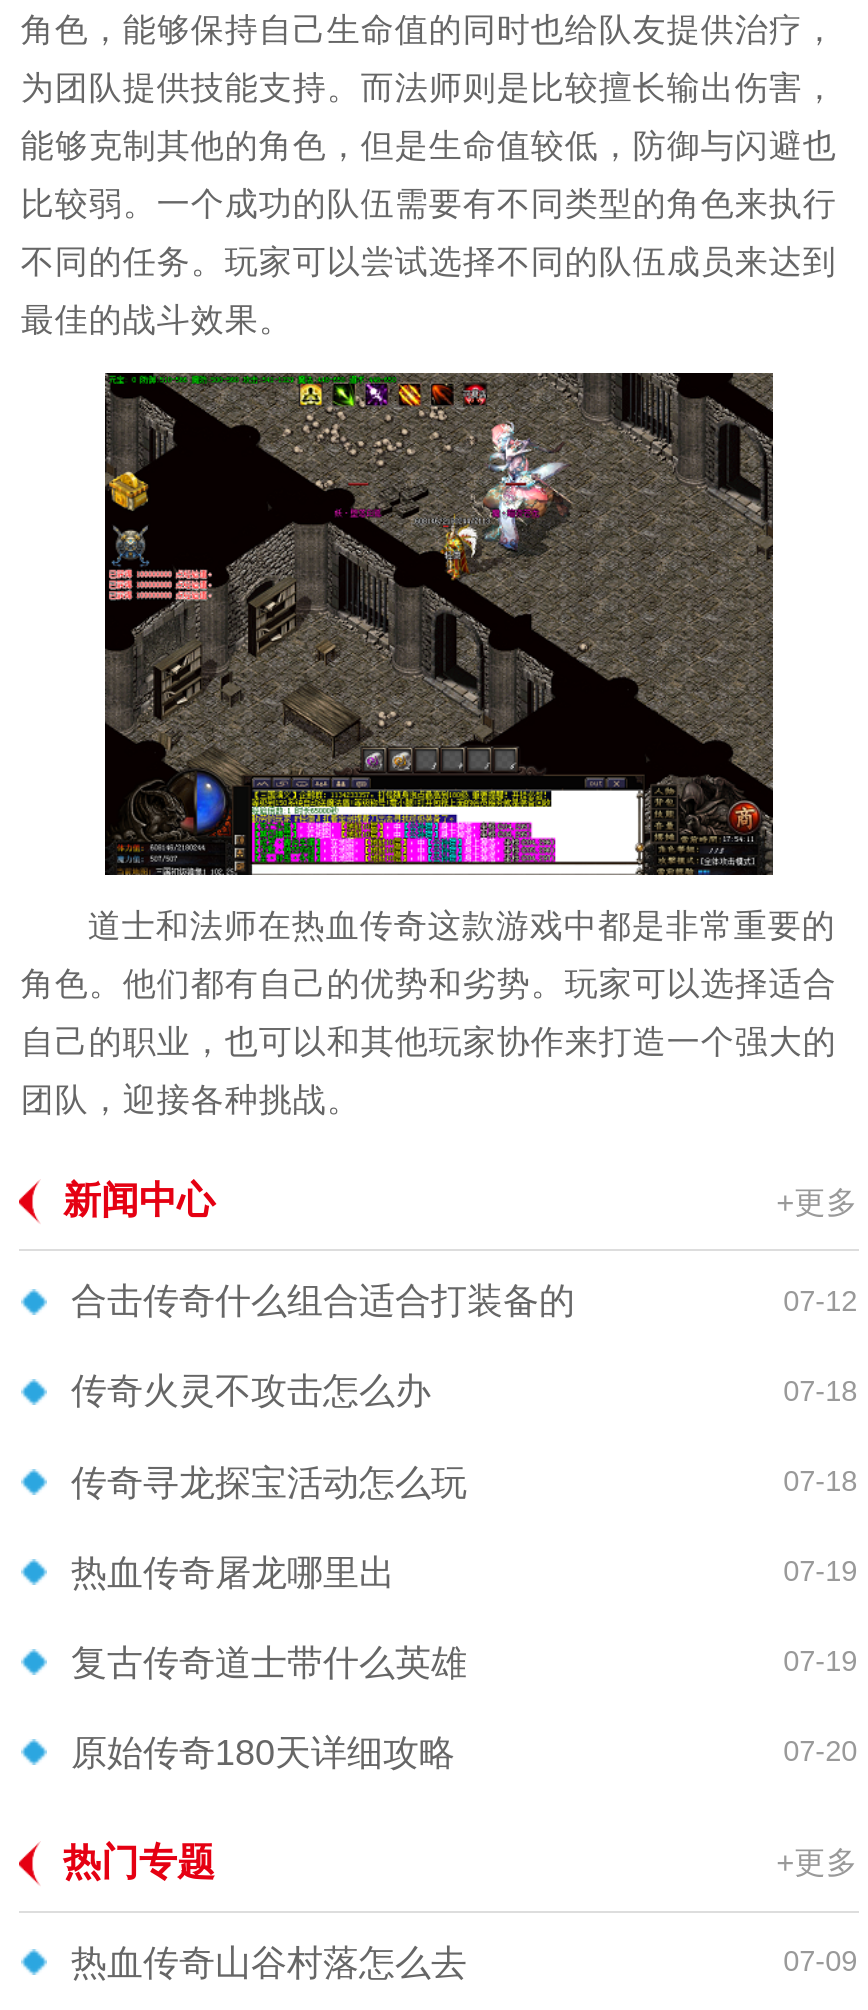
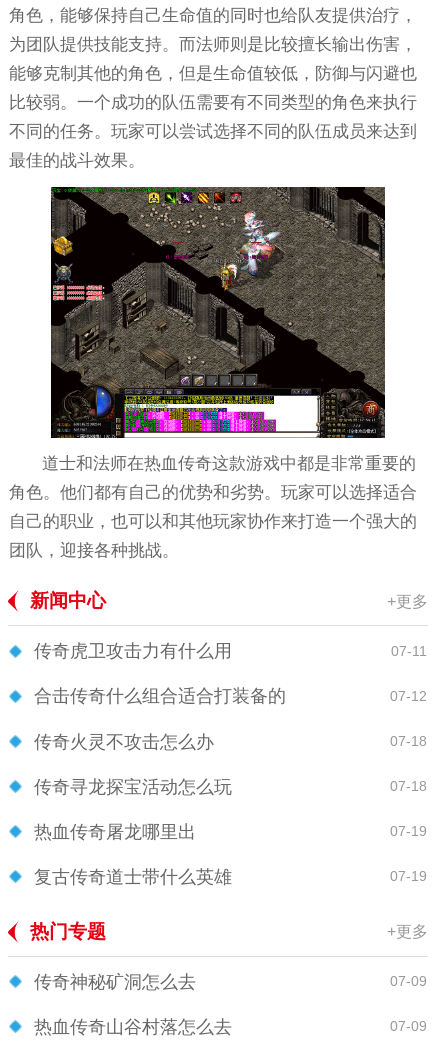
+ 传奇虎卫攻击力有什么用
+ 07-11

- 原始传奇180天详细攻略
- 07-20

+ 传奇神秘矿洞怎么去
+ 07-09
